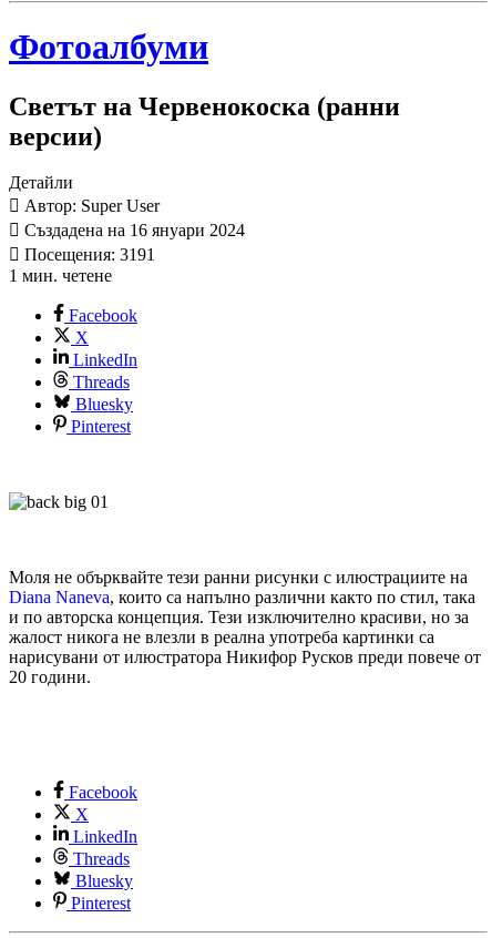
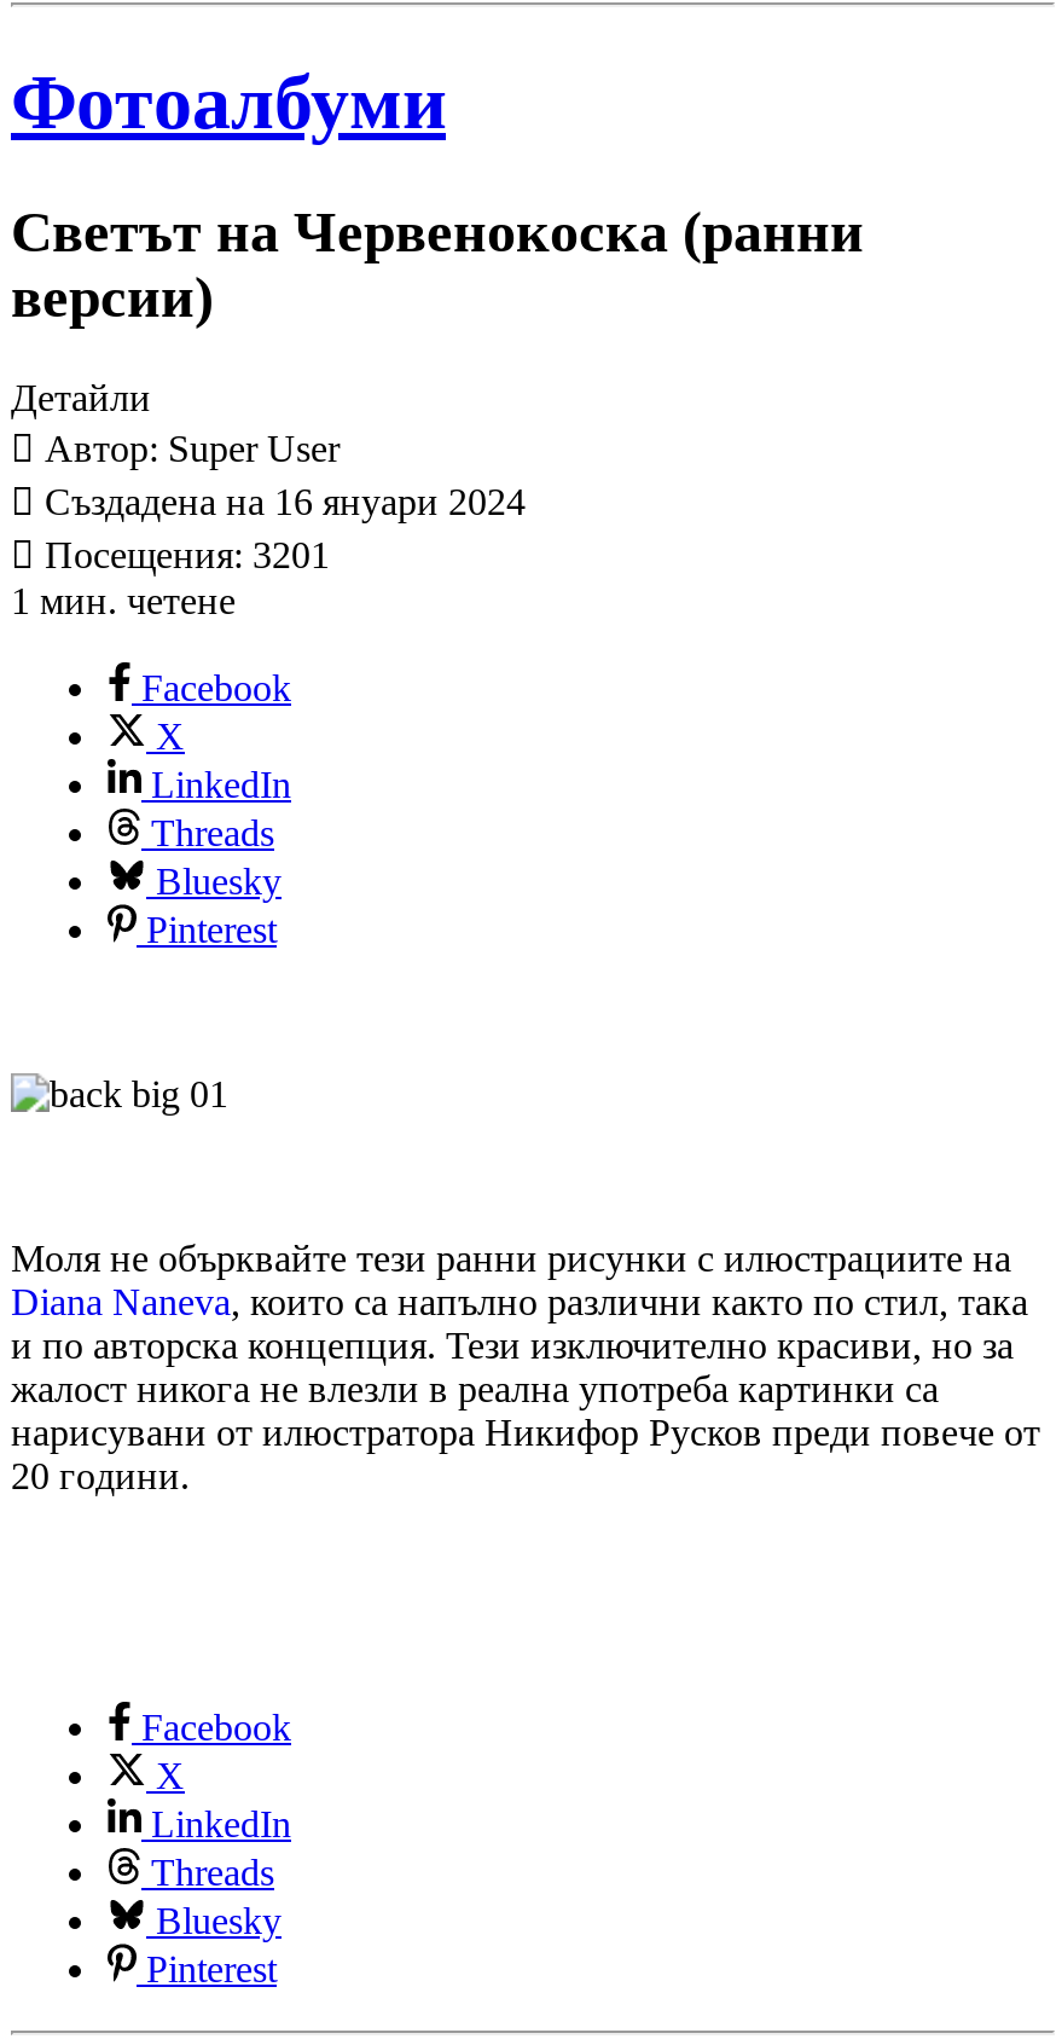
- Посещения: 3191
+ Посещения: 3201
